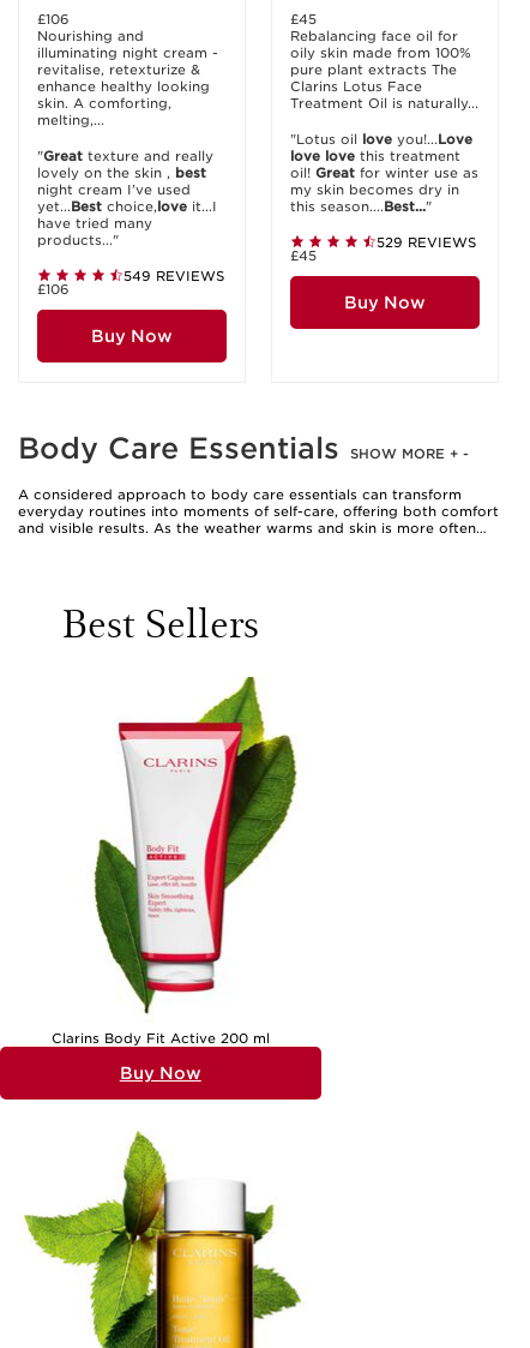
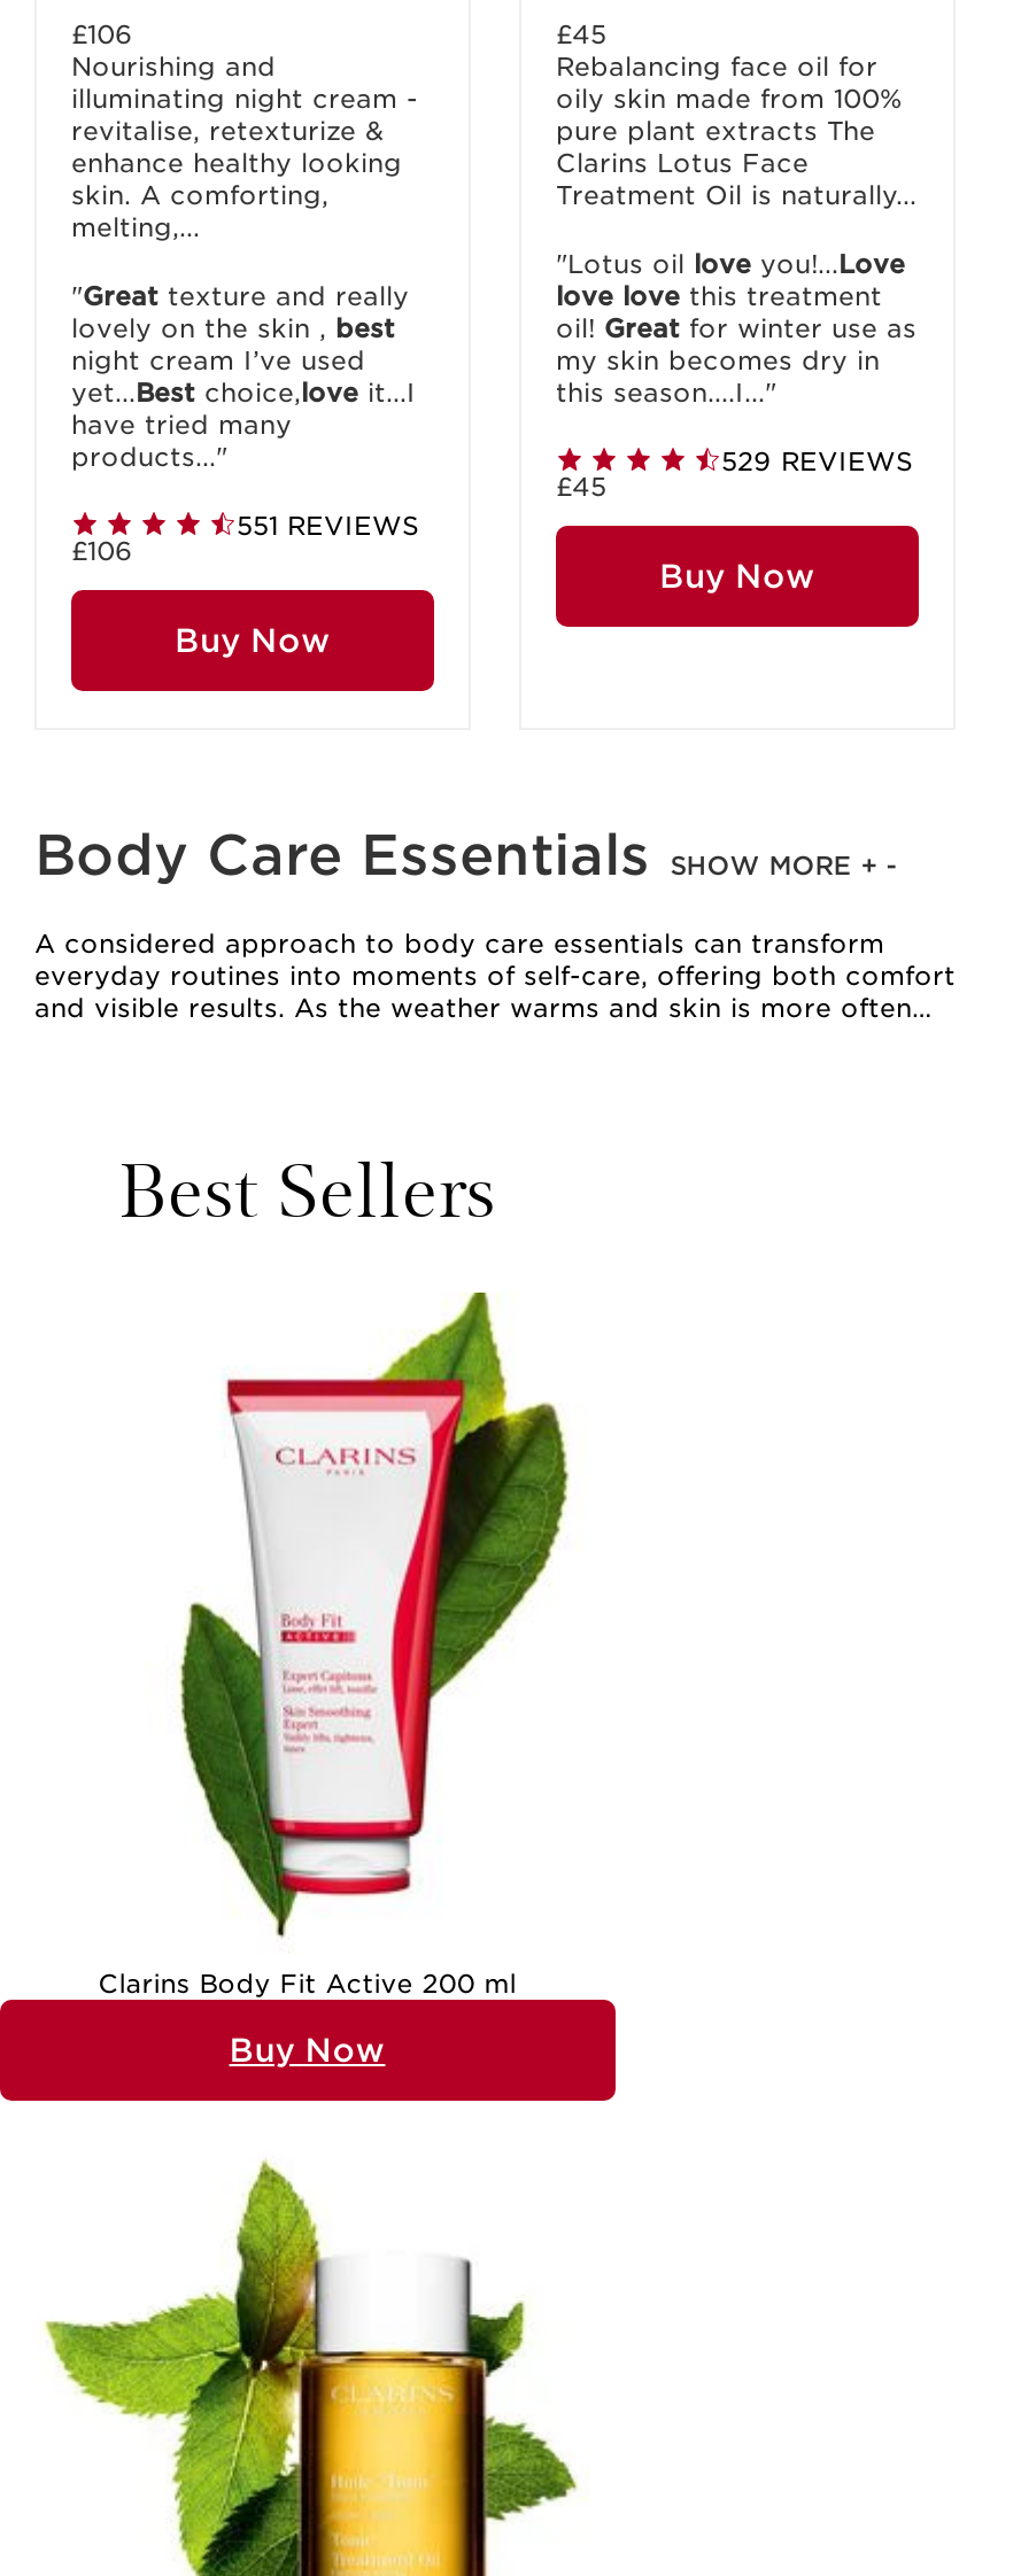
- this season....Best..."
+ this season....I..."

- 549 REVIEWS
+ 551 REVIEWS
